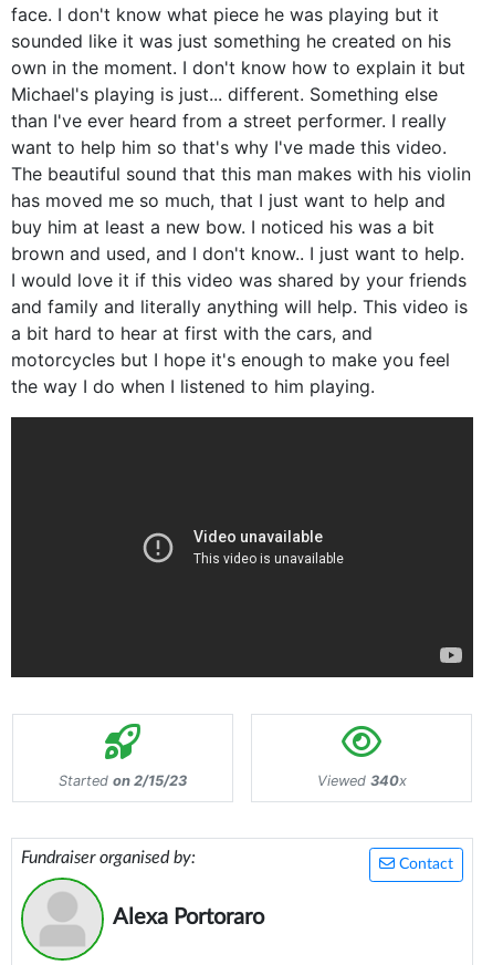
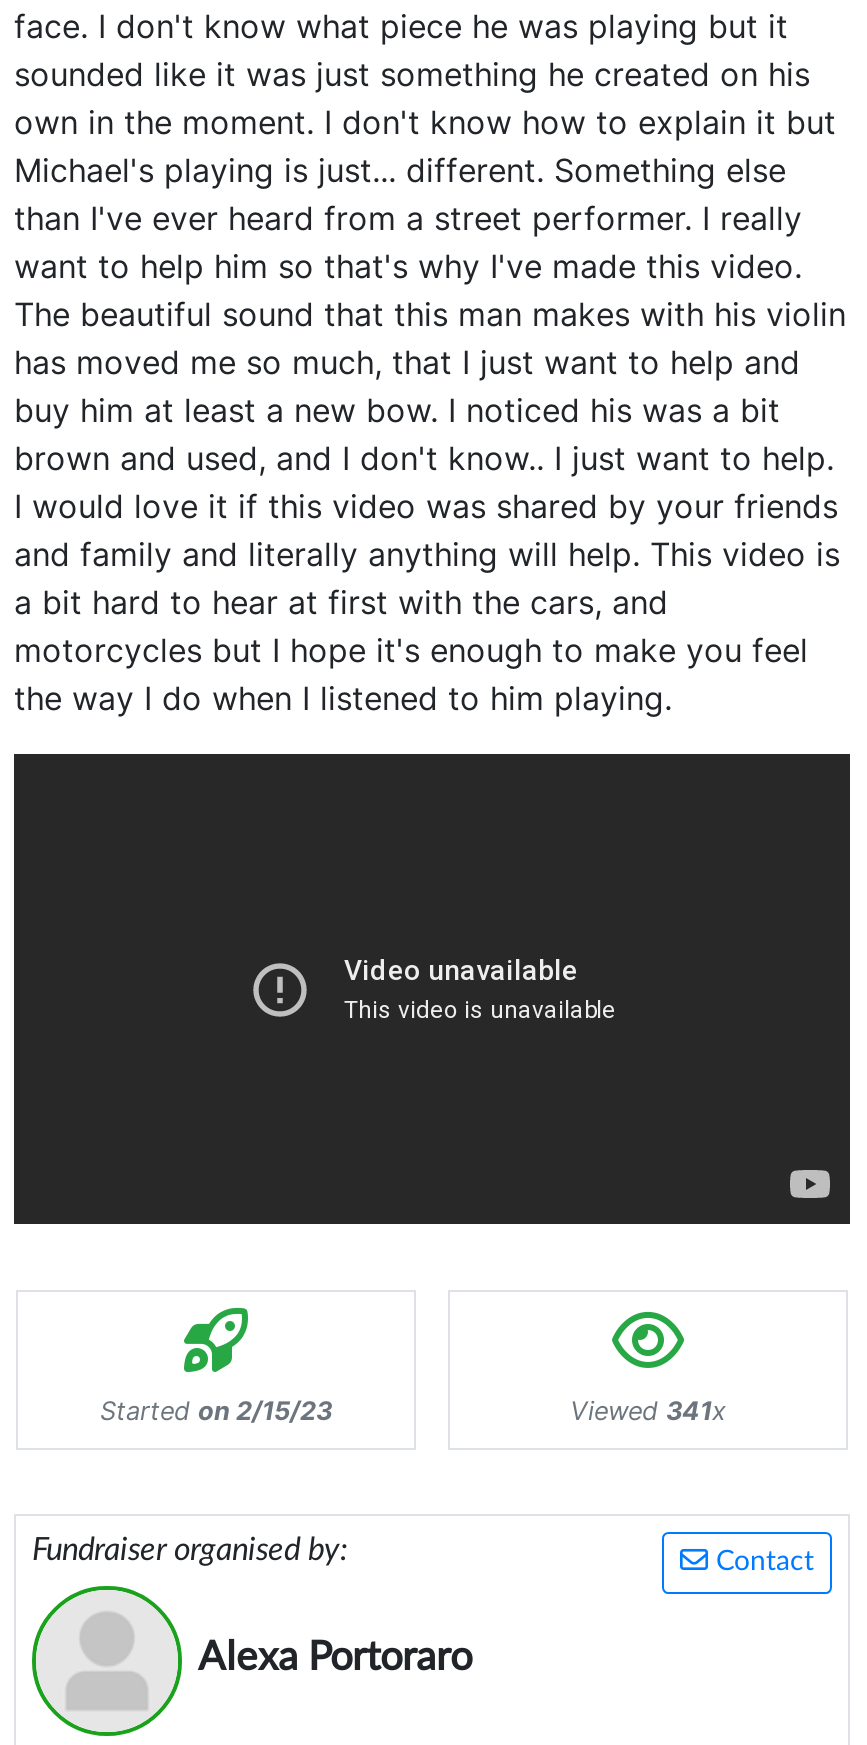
- Viewed 340x
+ Viewed 341x
